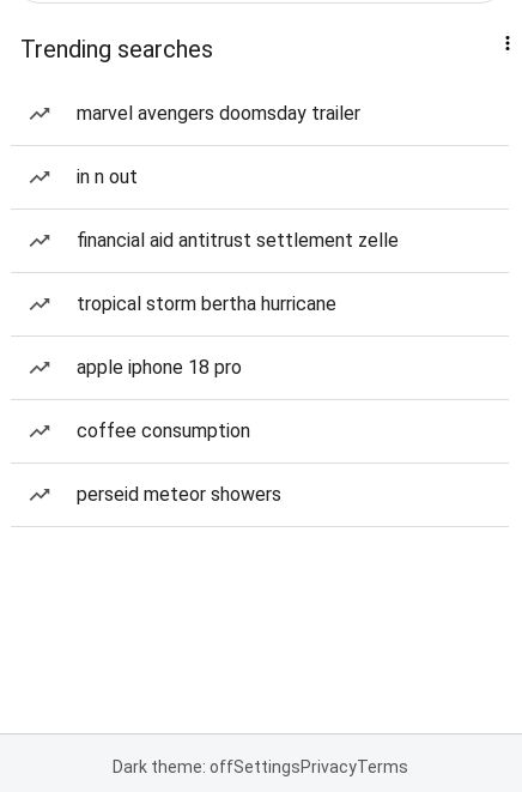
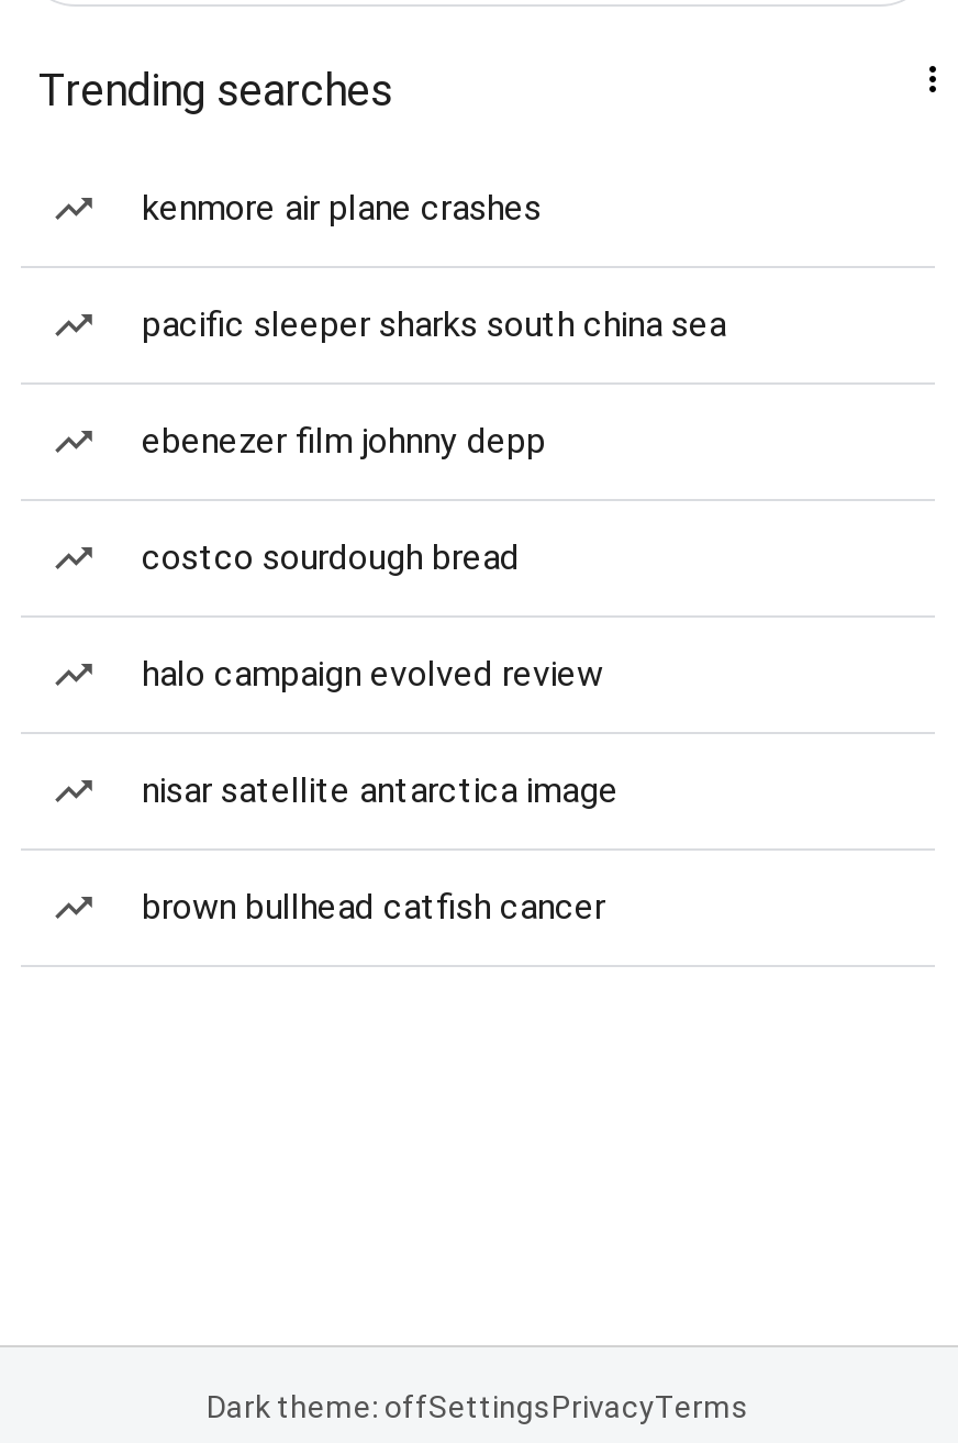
- marvel avengers doomsday trailer
+ kenmore air plane crashes

- in n out
+ pacific sleeper sharks south china sea

- financial aid antitrust settlement zelle
+ ebenezer film johnny depp

- tropical storm bertha hurricane
+ costco sourdough bread

- apple iphone 18 pro
+ halo campaign evolved review

- coffee consumption
+ nisar satellite antarctica image

- perseid meteor showers
+ brown bullhead catfish cancer
